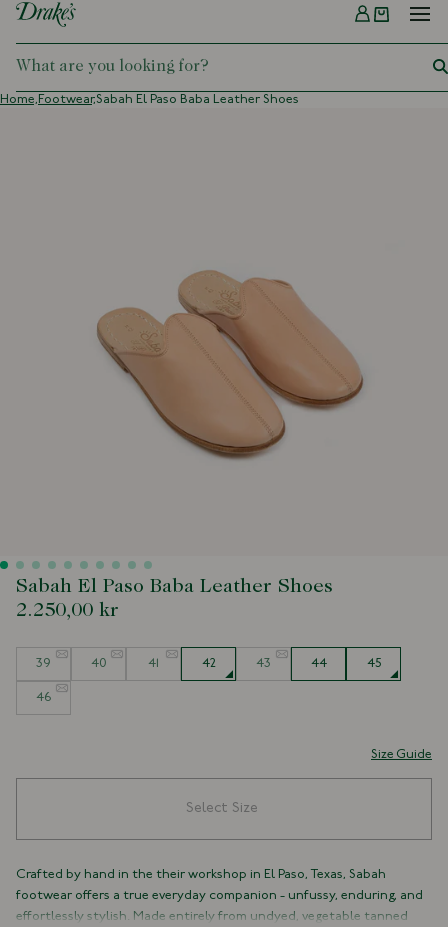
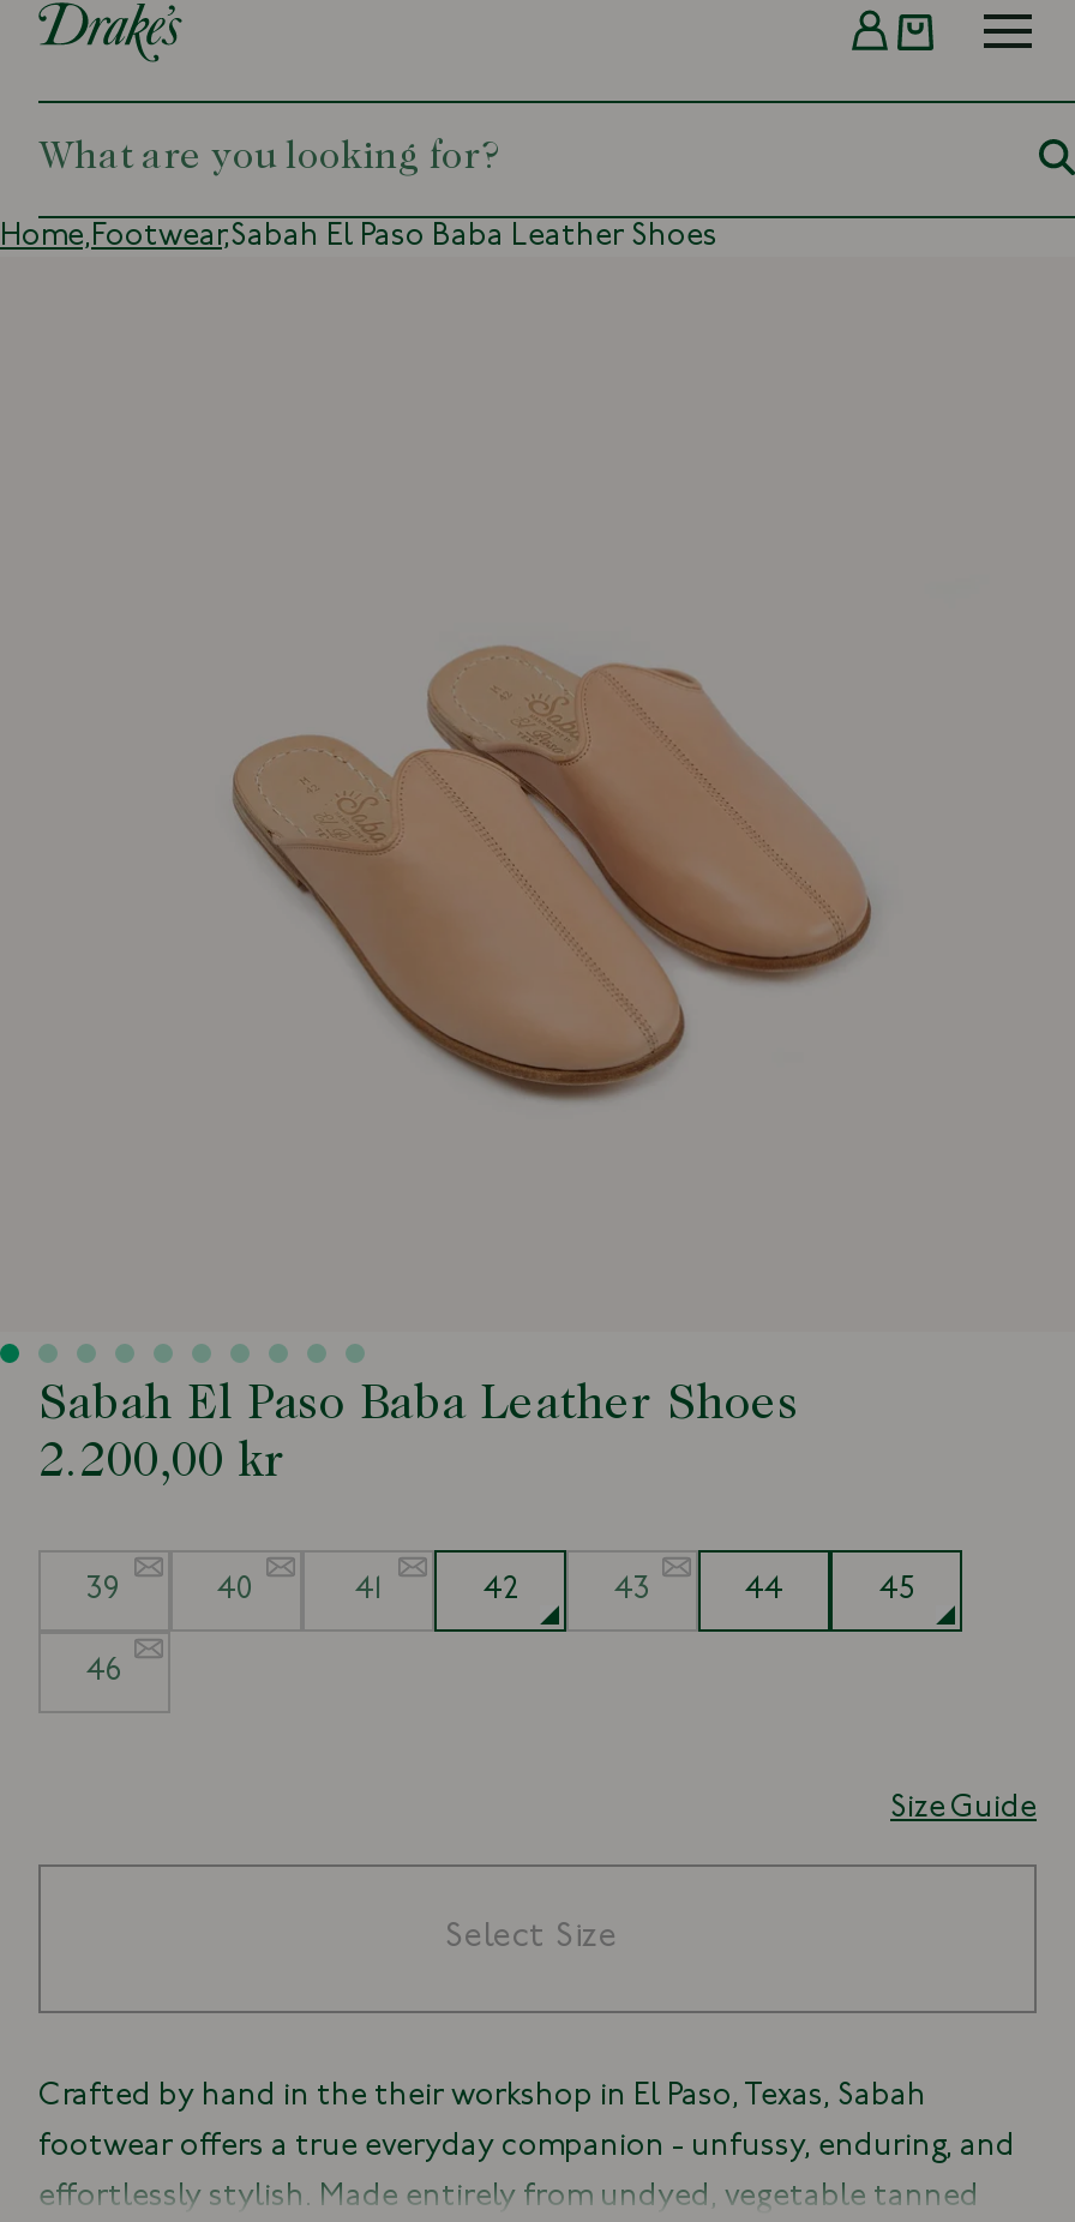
- 2.250,00 kr
+ 2.200,00 kr
